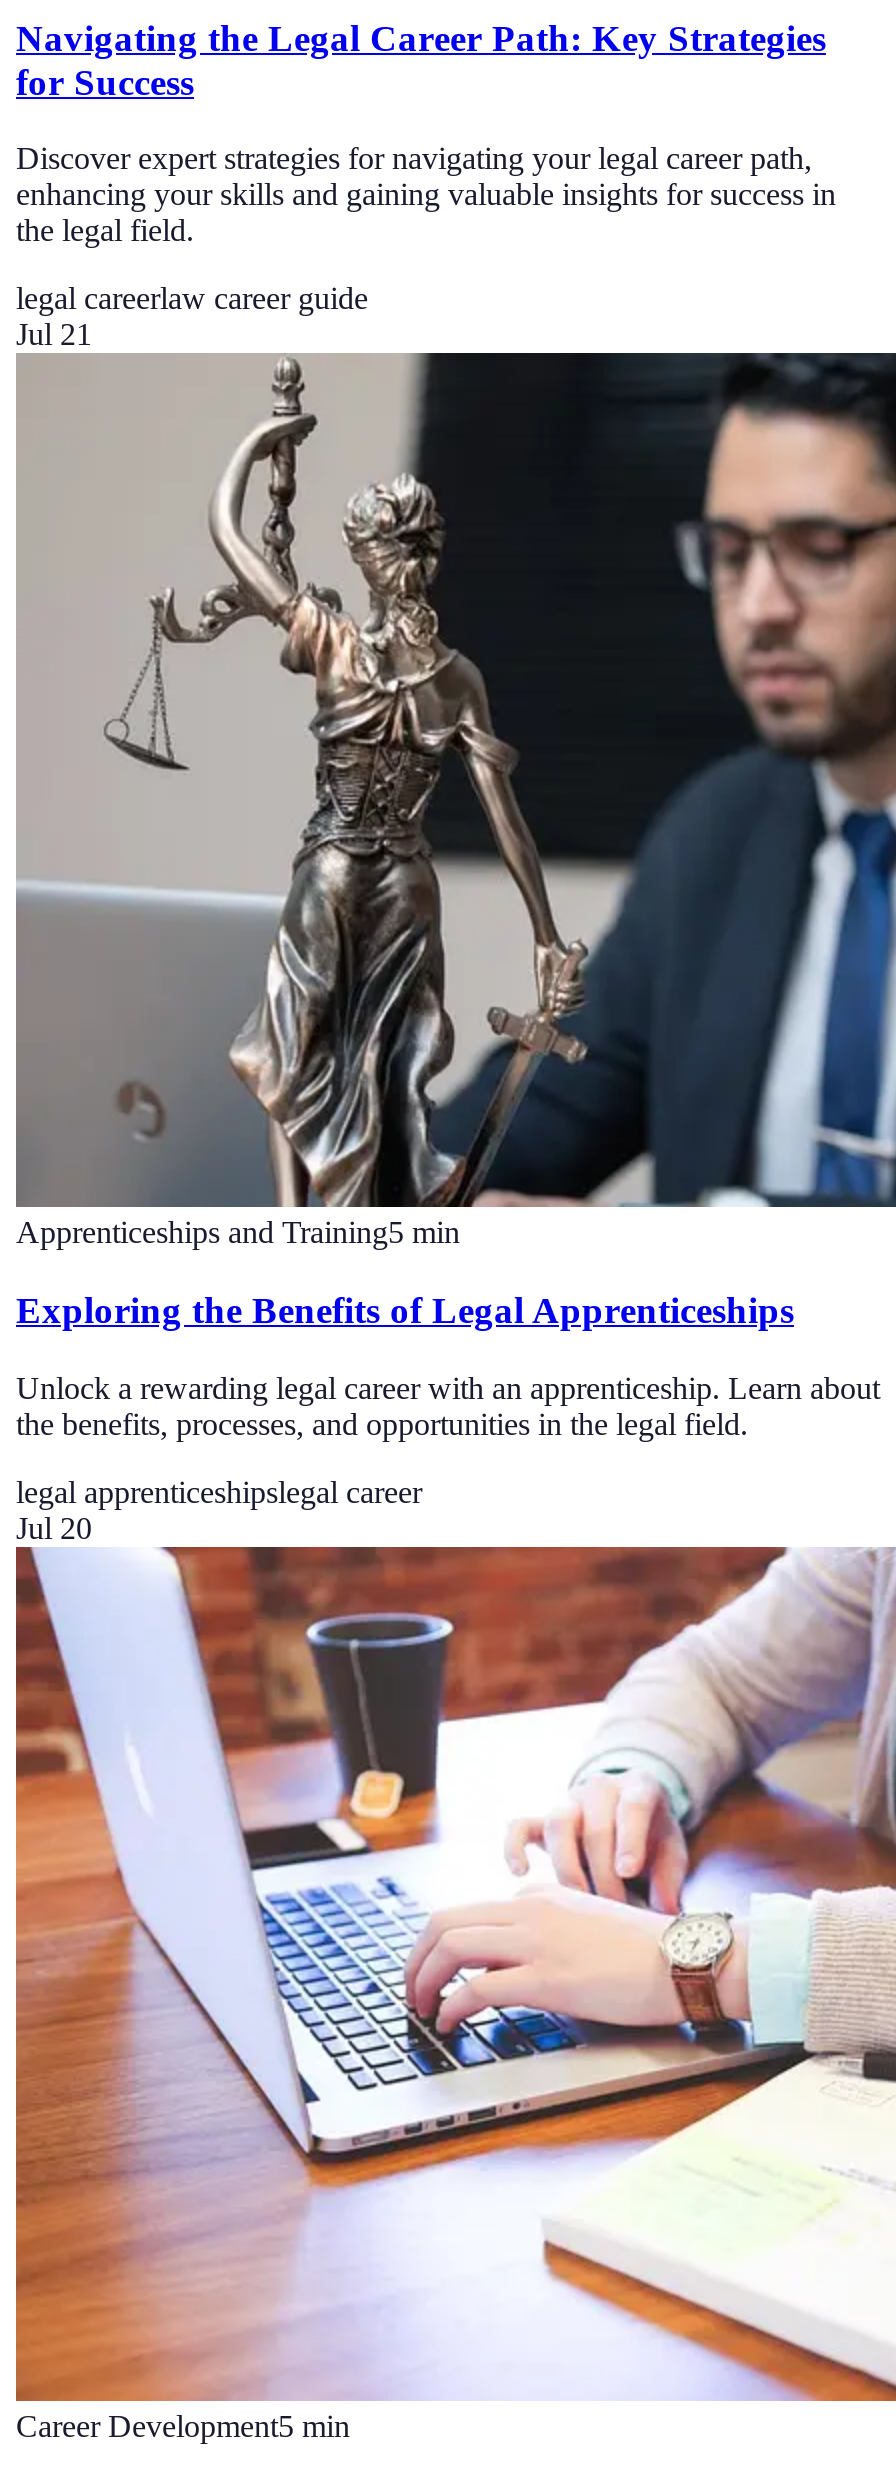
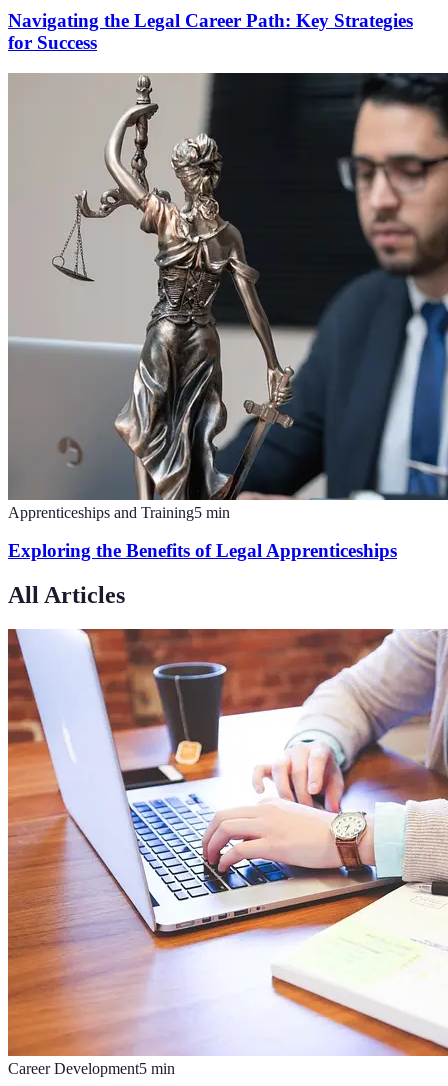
- Discover expert strategies for navigating your legal career path,
- enhancing your skills and gaining valuable insights for success in
- the legal field.
- legal careerlaw career guide
- Jul 21

- Unlock a rewarding legal career with an apprenticeship. Learn about
- the benefits, processes, and opportunities in the legal field.
- legal apprenticeshipslegal career
- Jul 20
+ All Articles
